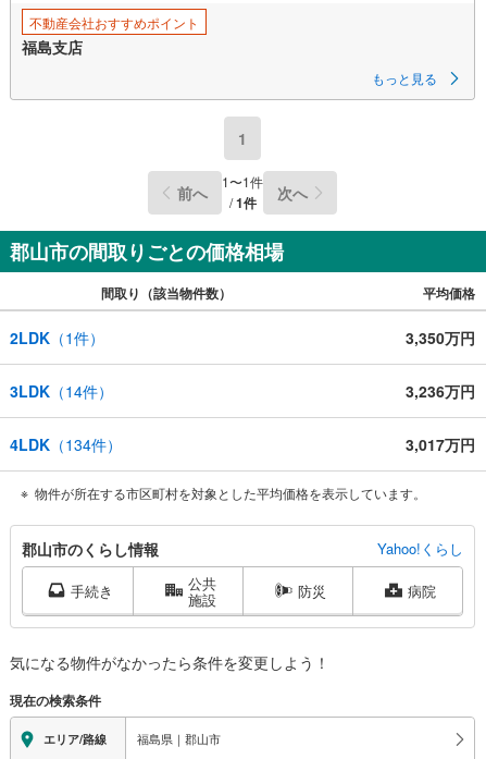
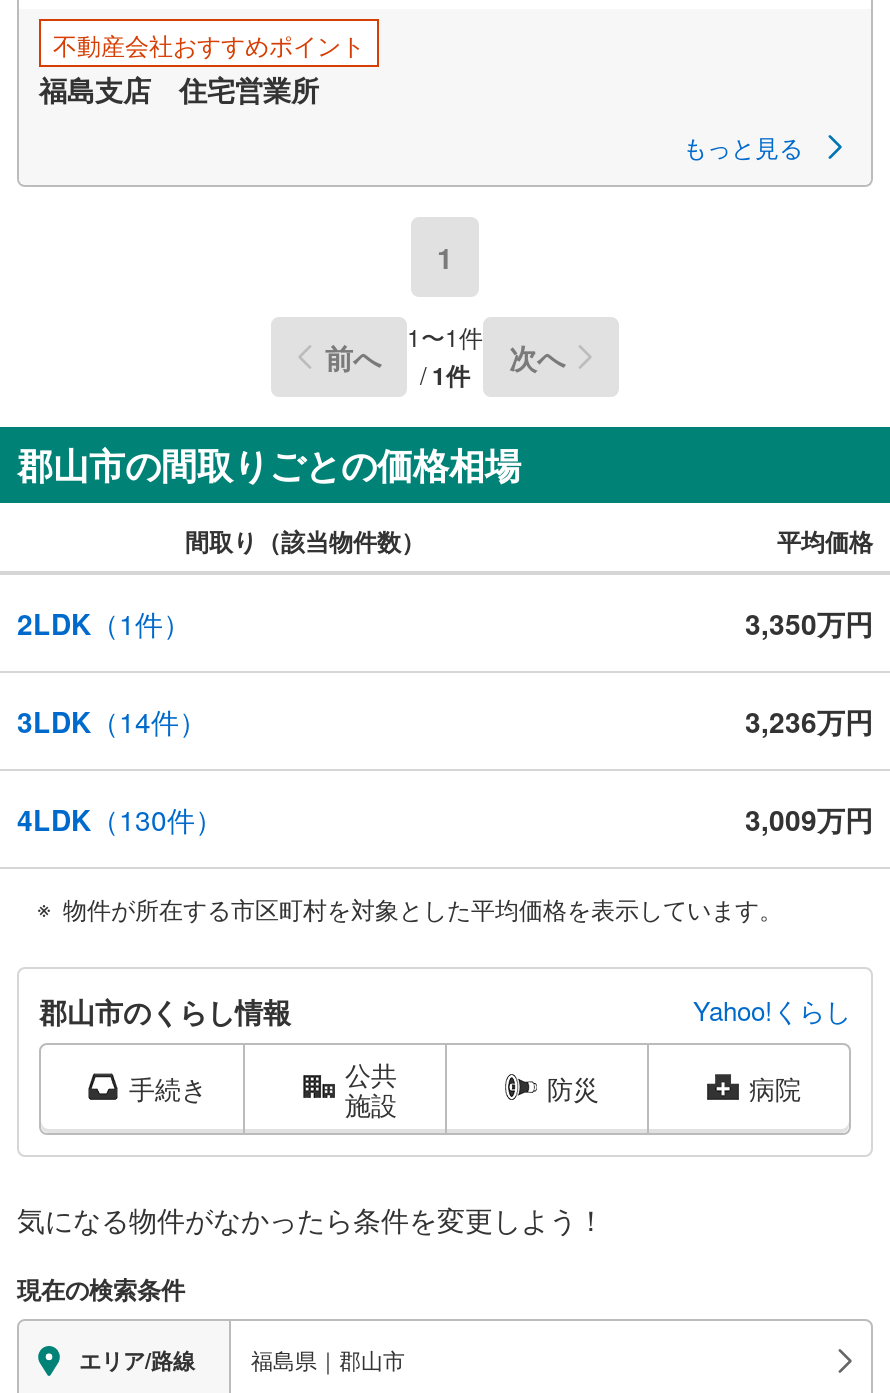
- 福島支店
+ 福島支店 住宅営業所

- 4LDK（134件）
+ 4LDK（130件）

- 3,017万円
+ 3,009万円
